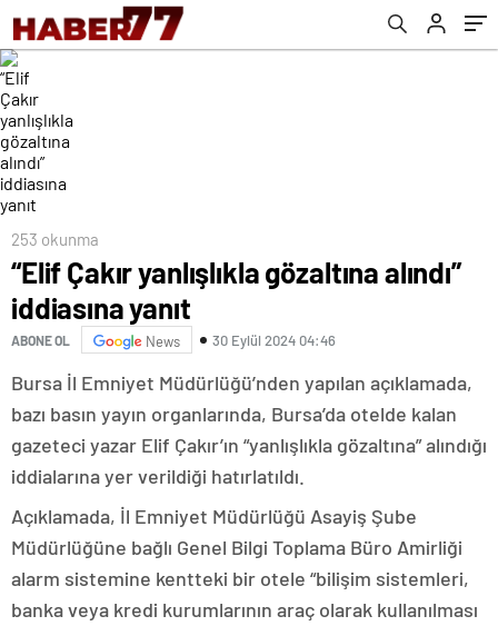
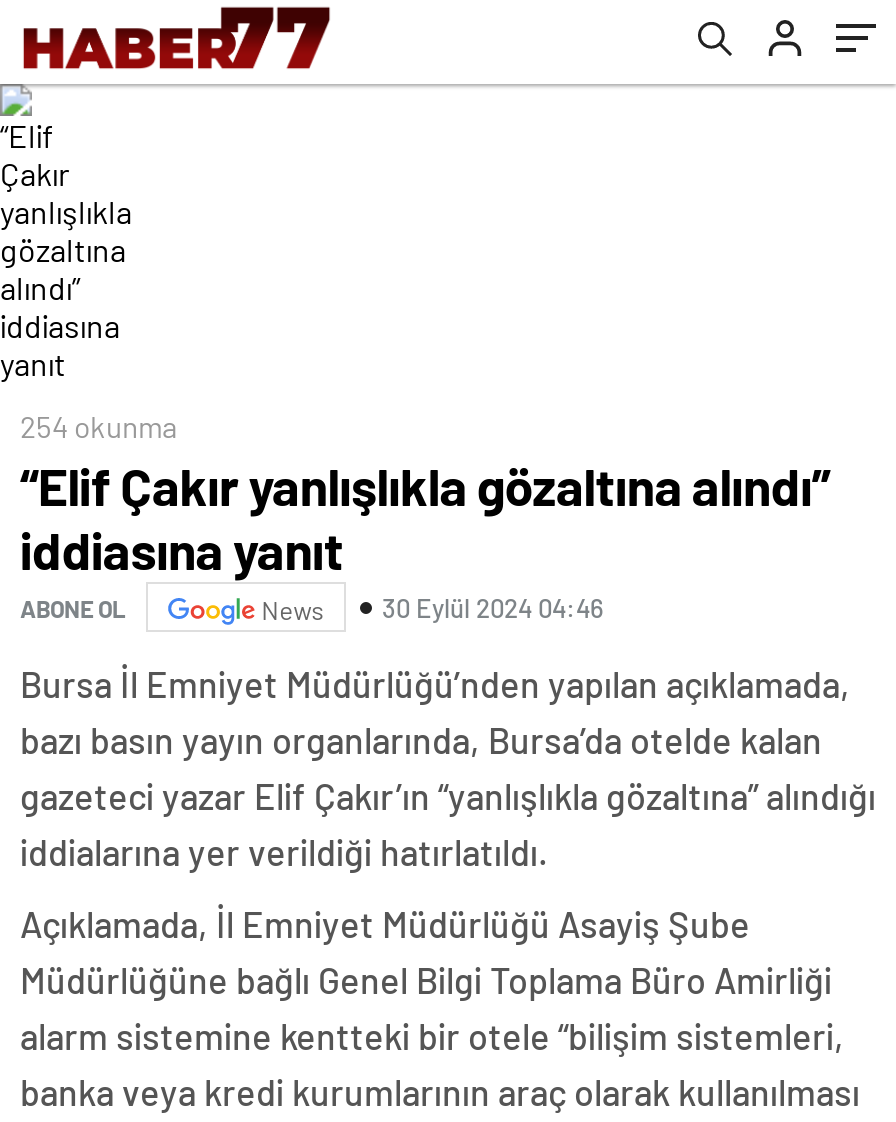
- 253 okunma
+ 254 okunma
